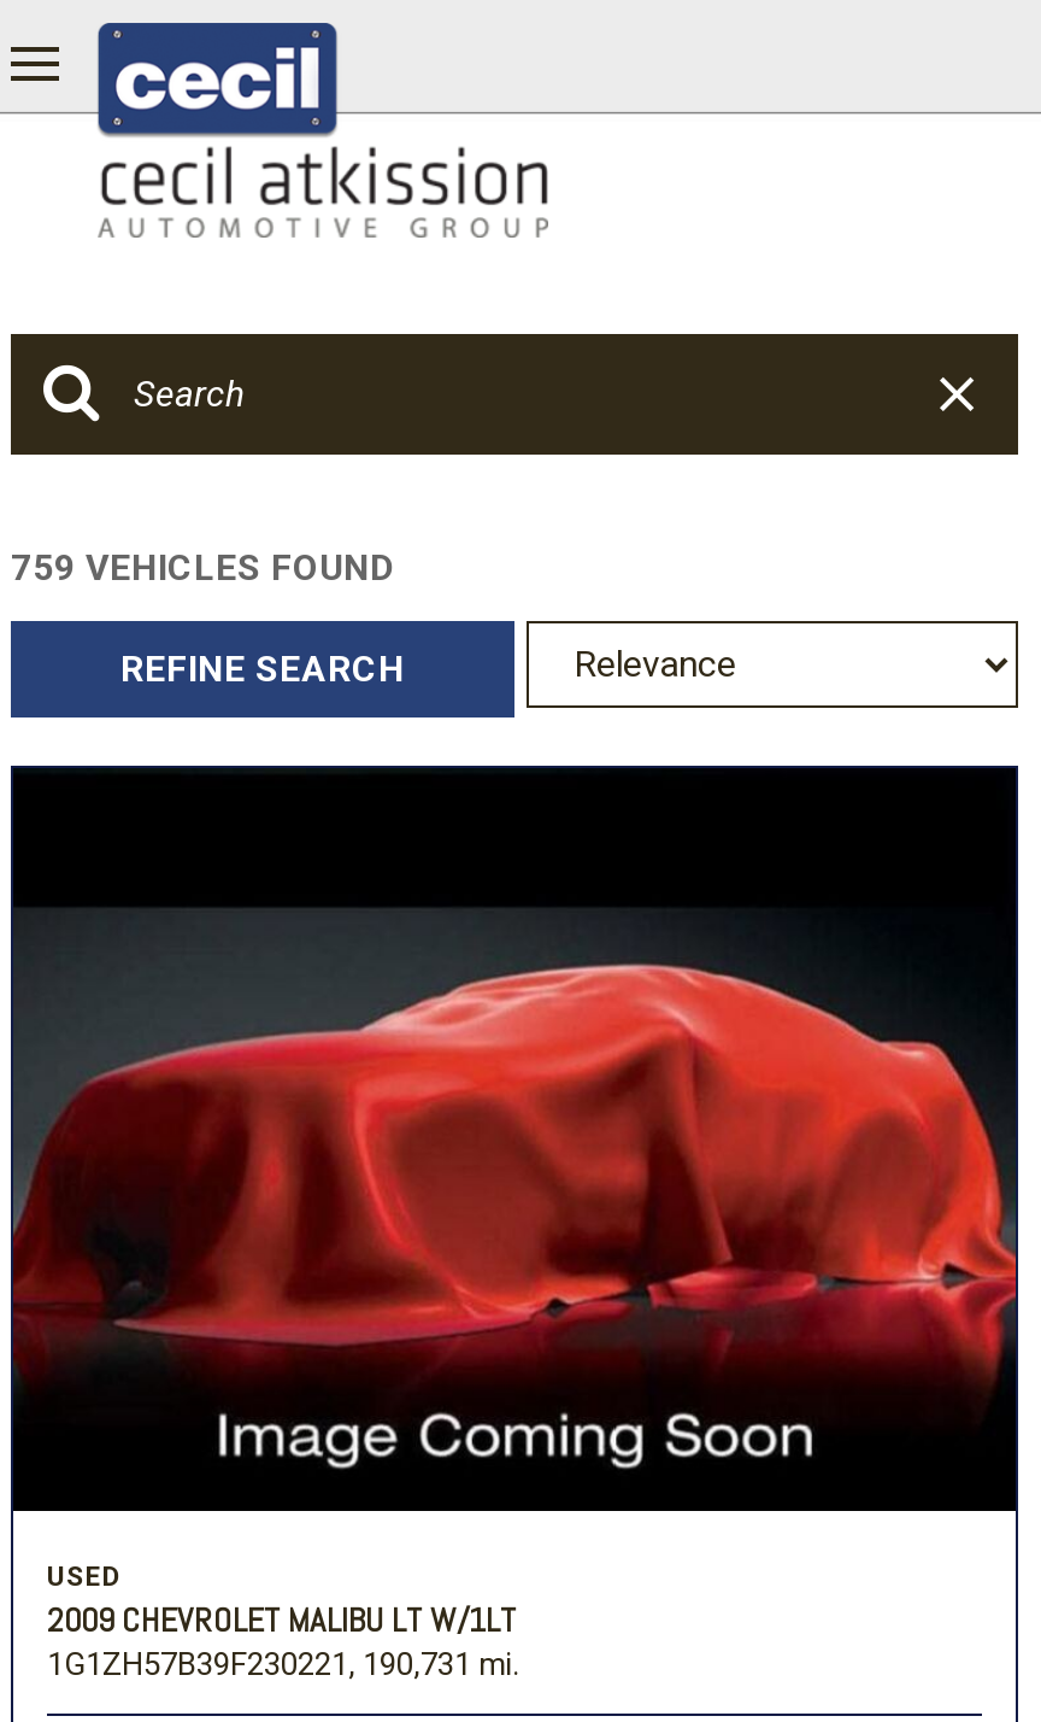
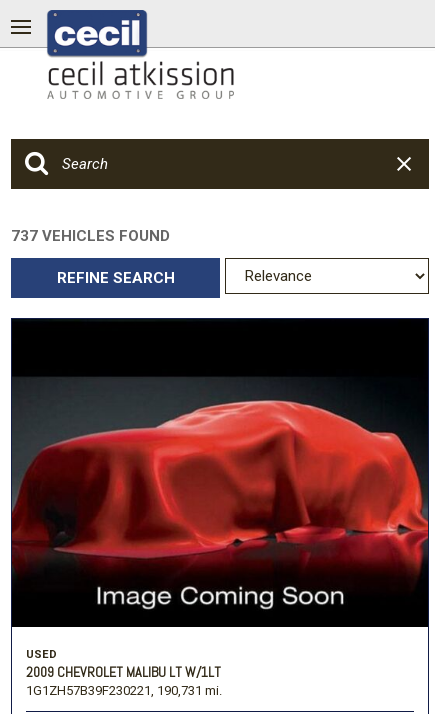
- 759 VEHICLES FOUND
+ 737 VEHICLES FOUND
